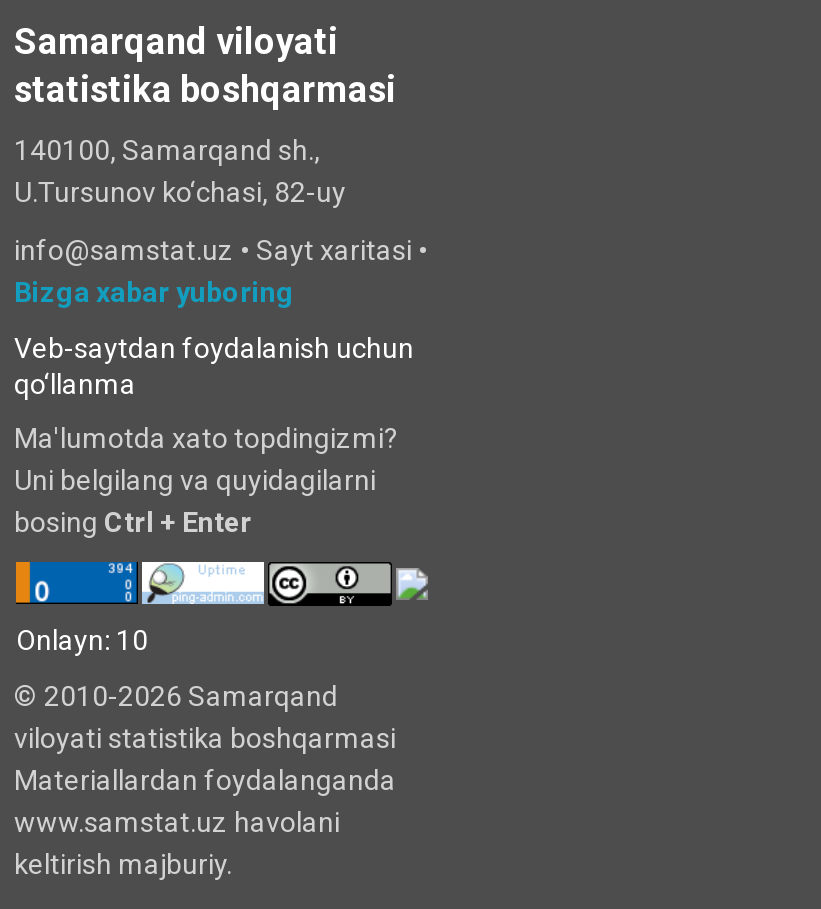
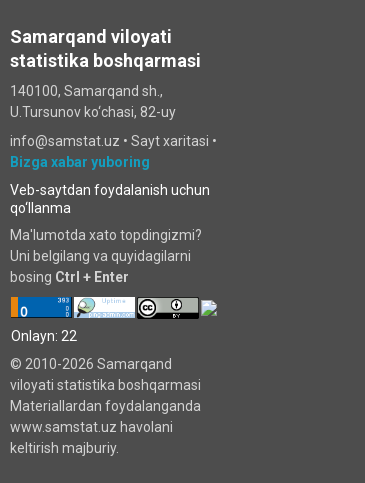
- Onlayn: 10
+ Onlayn: 22
